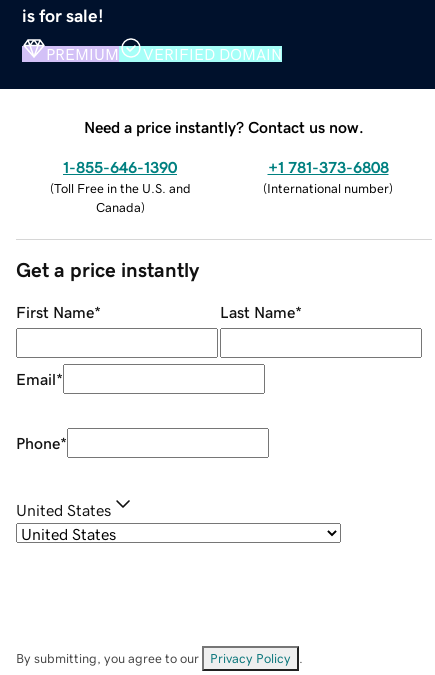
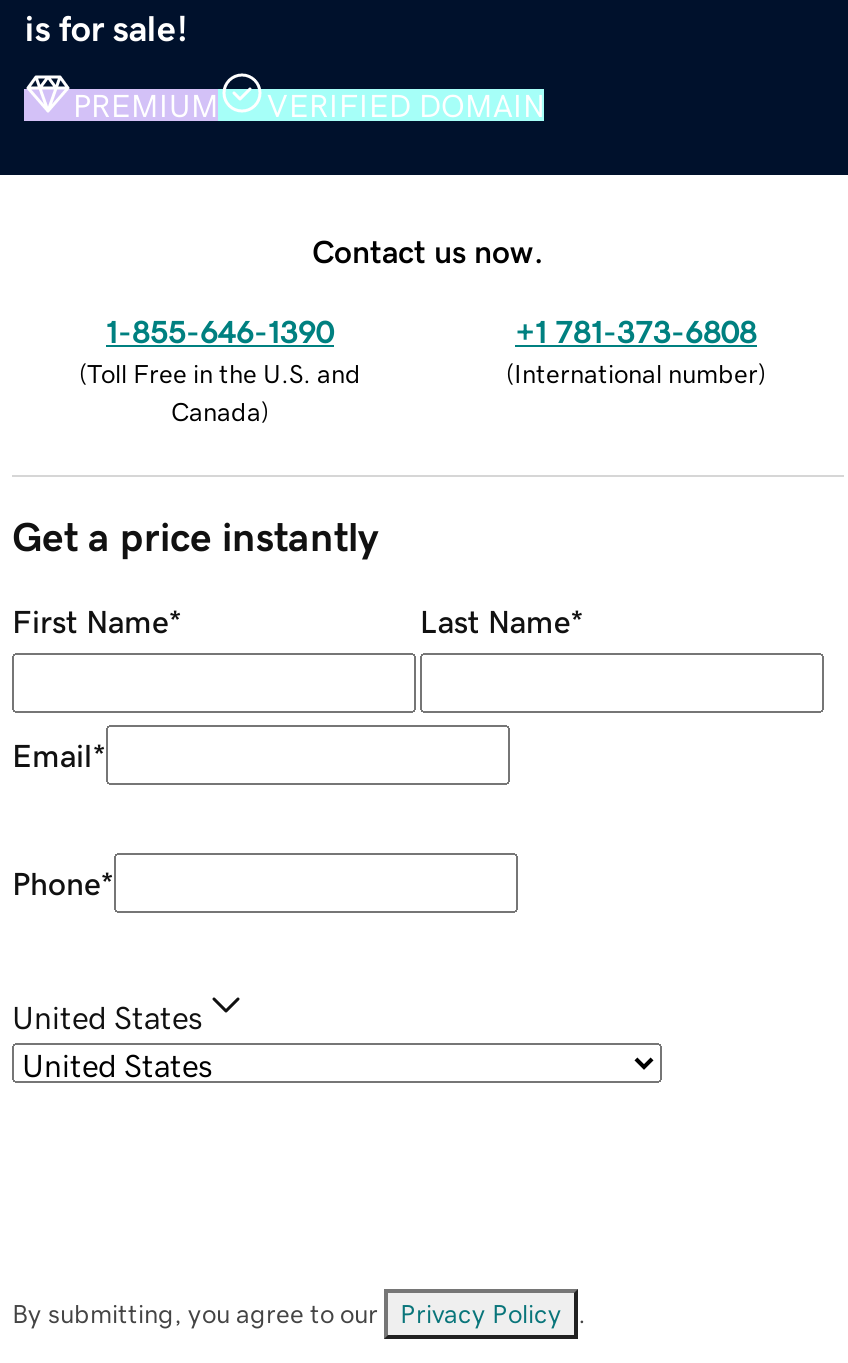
- Need a price instantly? Contact us now.
+ Contact us now.
